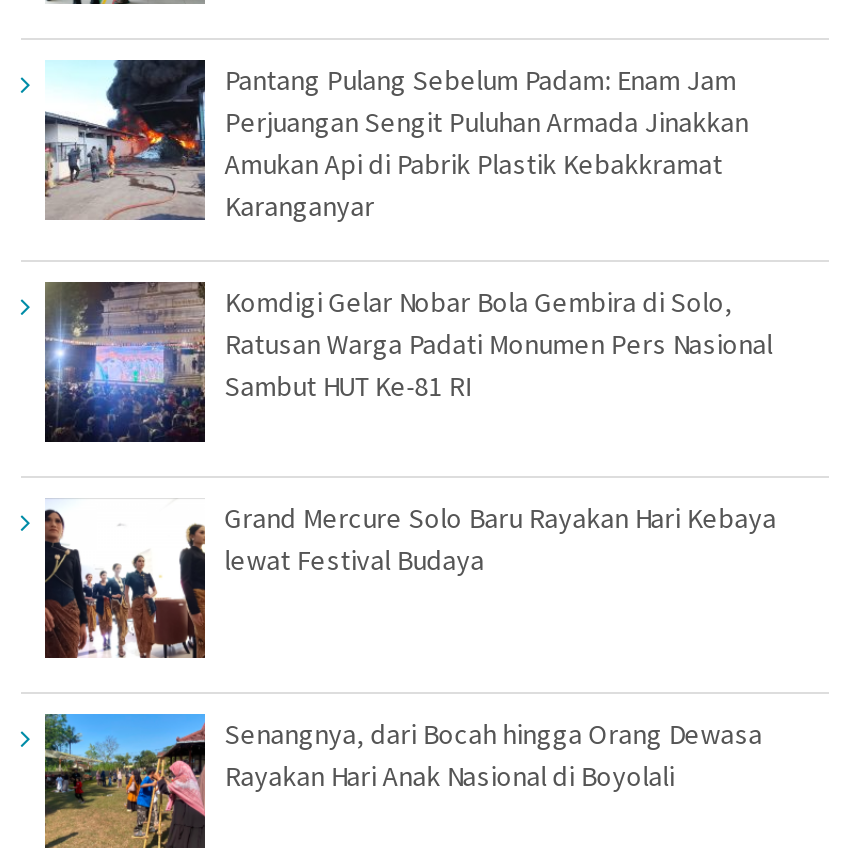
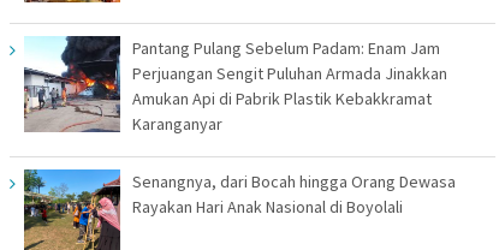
- [image]
- Komdigi Gelar Nobar Bola Gembira di Solo,
- Ratusan Warga Padati Monumen Pers Nasional
- Sambut HUT Ke-81 RI

- [image]
- Grand Mercure Solo Baru Rayakan Hari Kebaya
- lewat Festival Budaya
